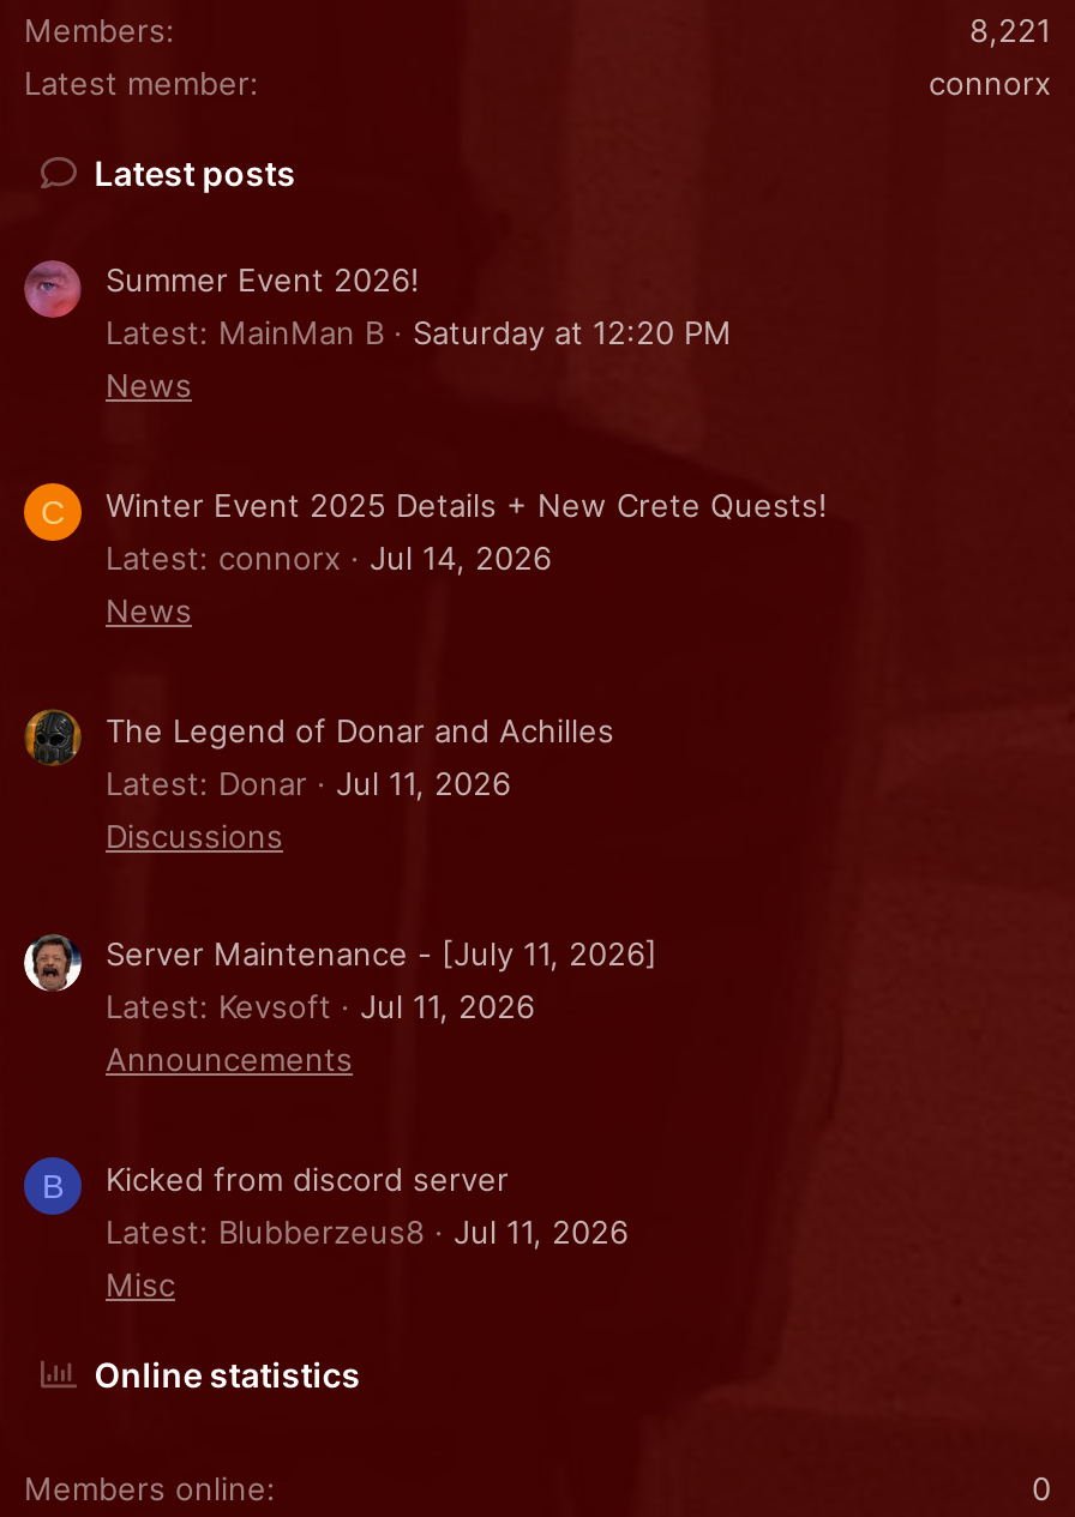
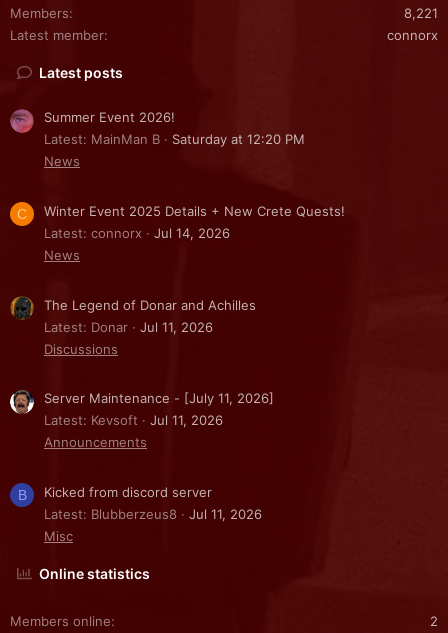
- 0
+ 2
